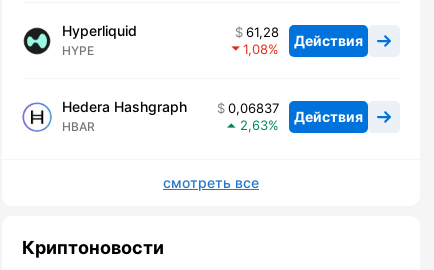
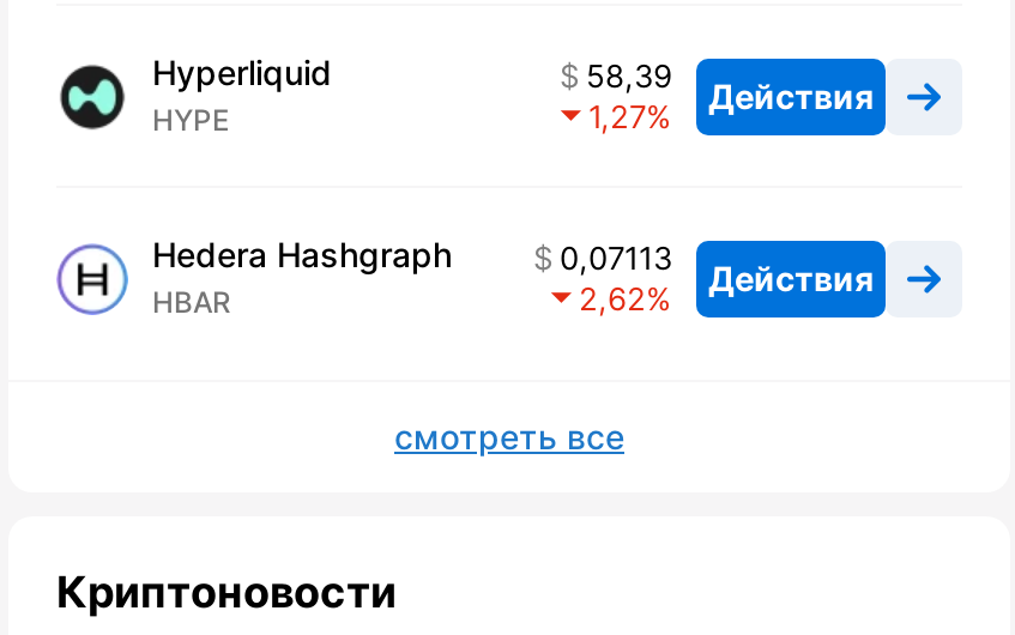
- 61,28 Действия
+ 58,39 Действия

- 1,08
+ 1,27

- 0,06837 Действия
+ 0,07113 Действия

- 2,63
+ 2,62
